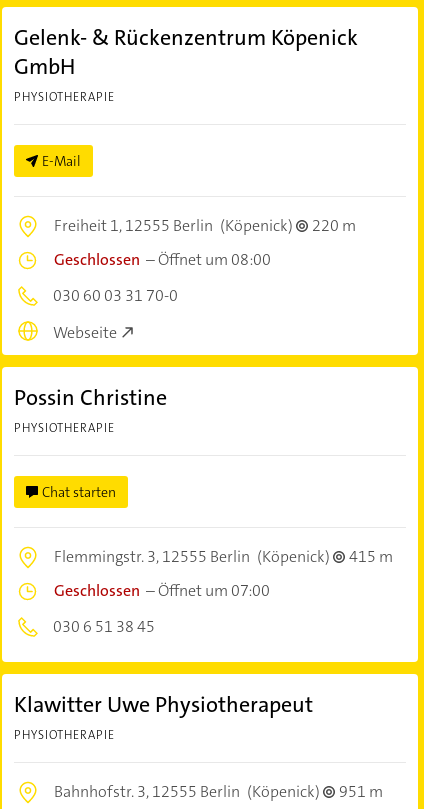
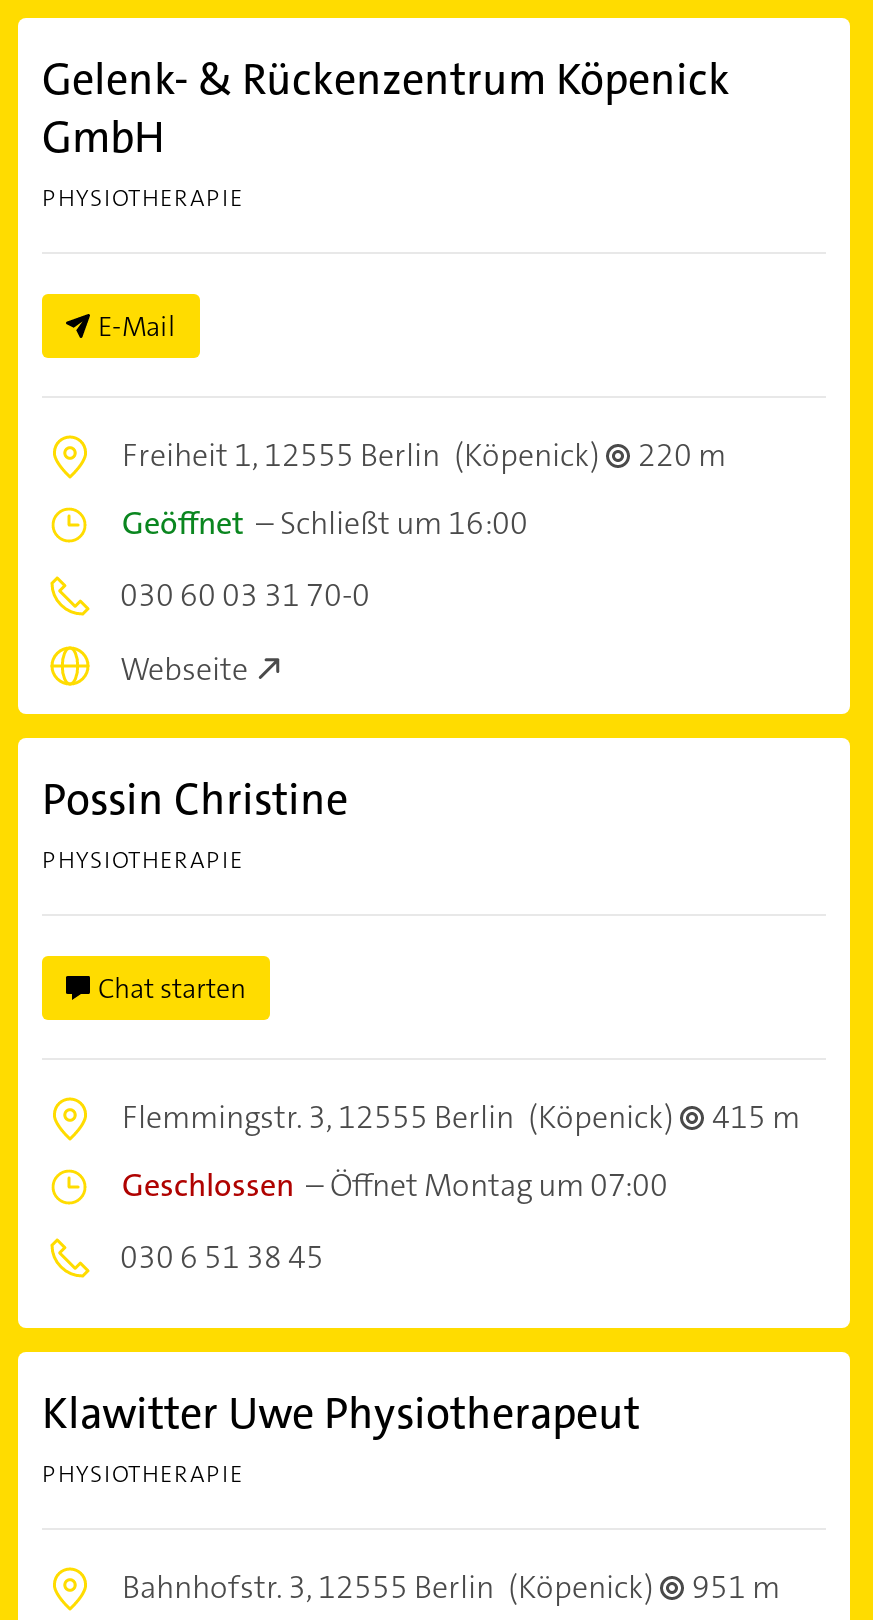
- Geschlossen – Öffnet um 08:00
+ Geöffnet – Schließt um 16:00

- Geschlossen –Öffnet um 07:00
+ Geschlossen –Öffnet Montag um 07:00
